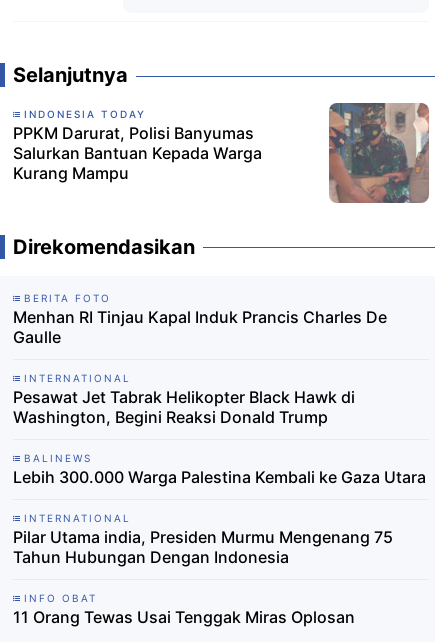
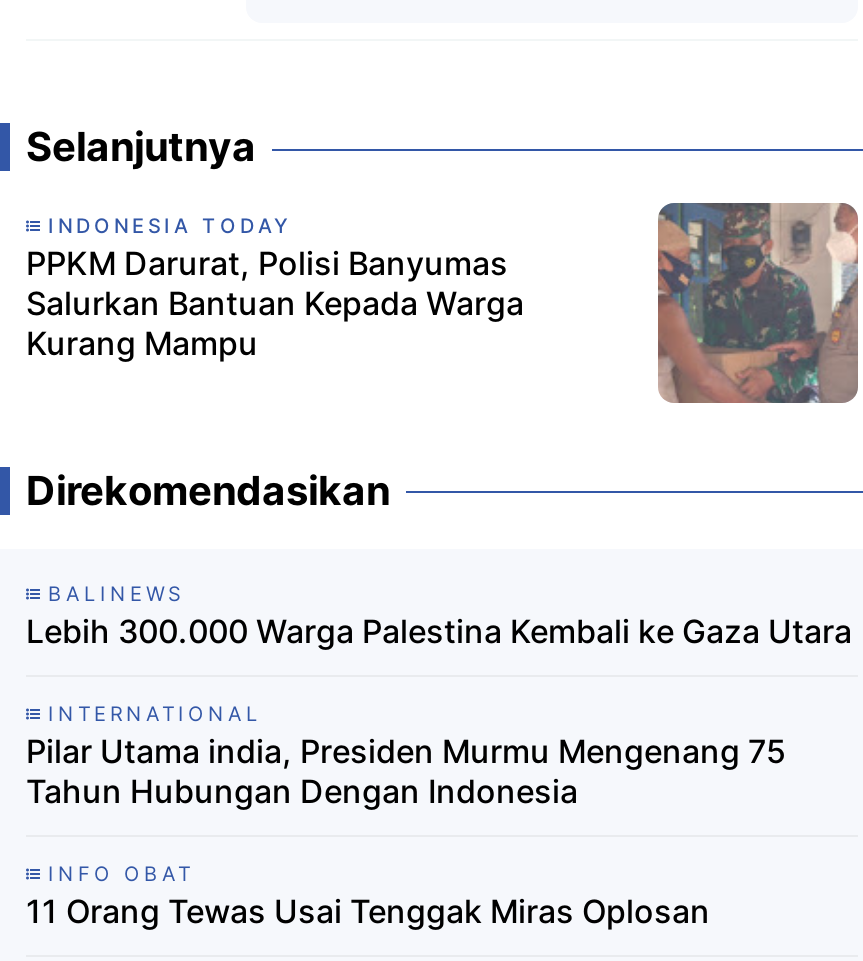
- BERITA FOTO
- Menhan RI Tinjau Kapal Induk Prancis Charles De
- Gaulle
- INTERNATIONAL
- Pesawat Jet Tabrak Helikopter Black Hawk di
- Washington, Begini Reaksi Donald Trump
